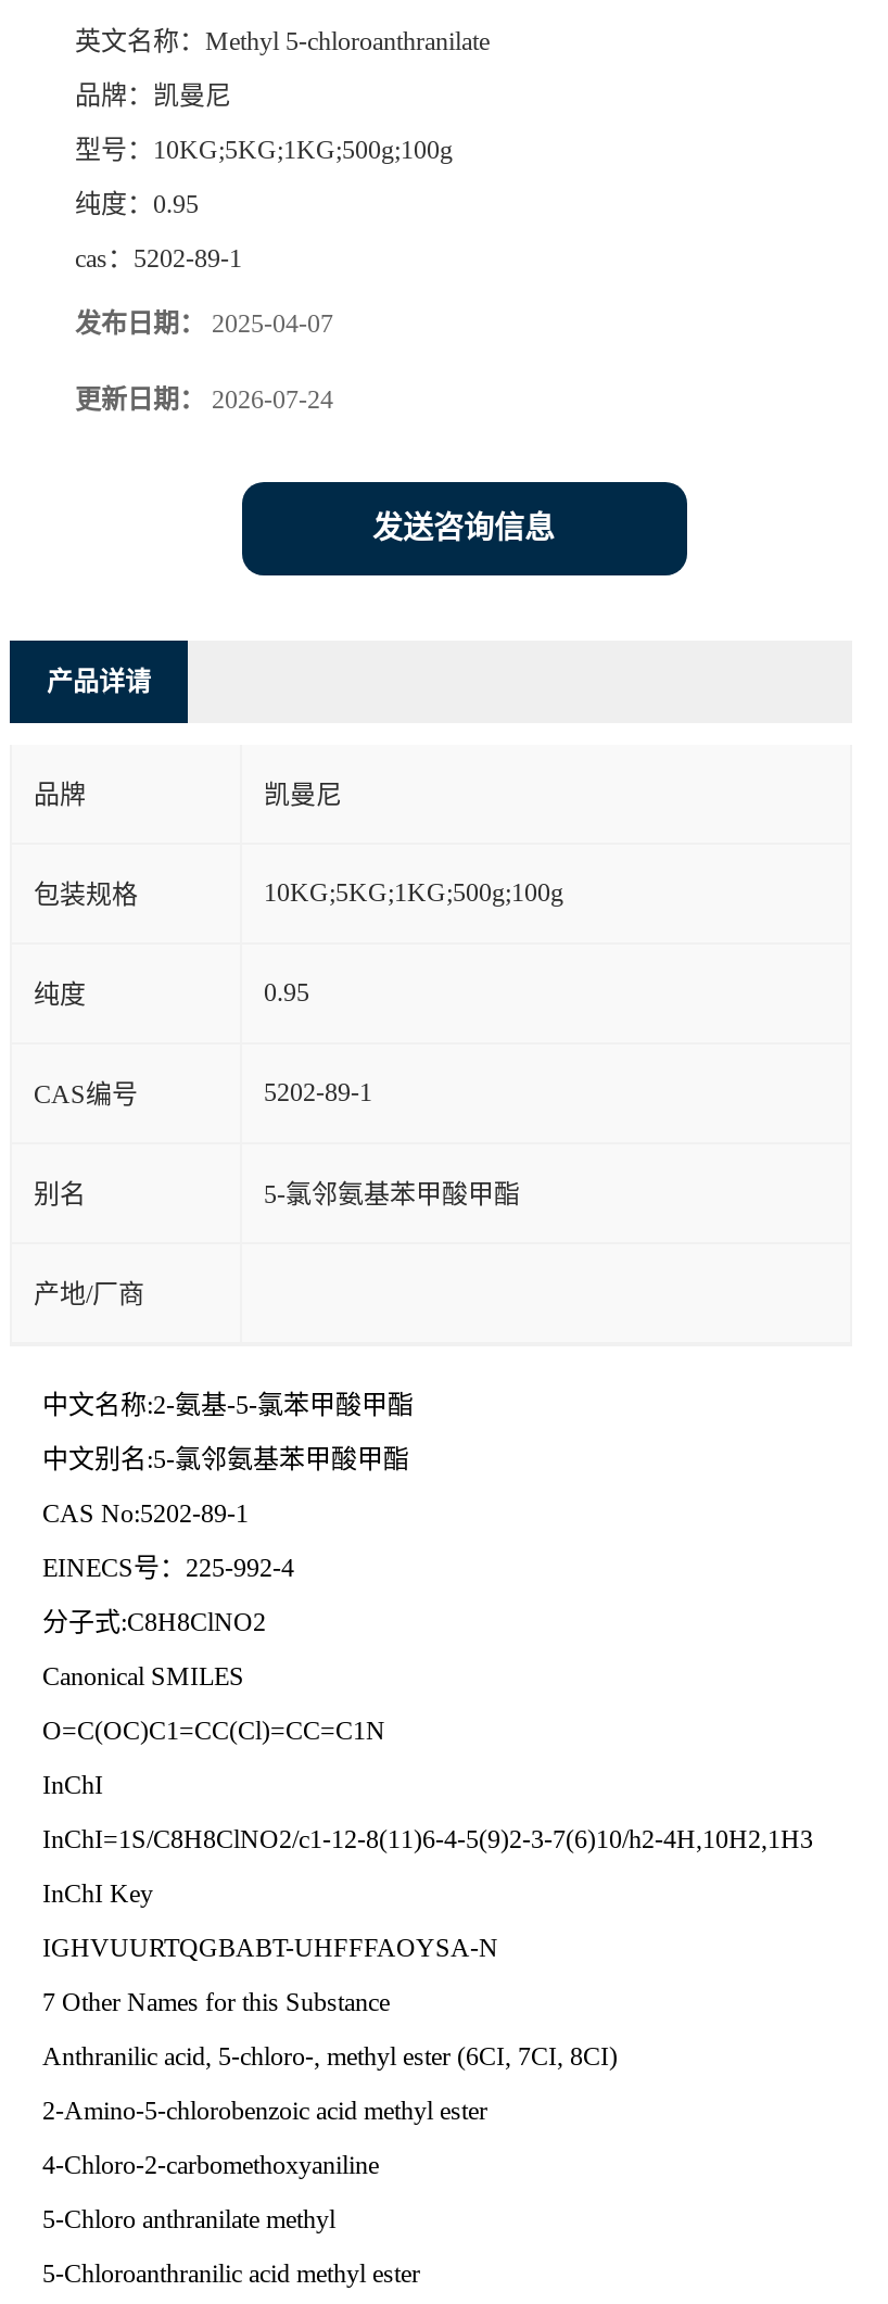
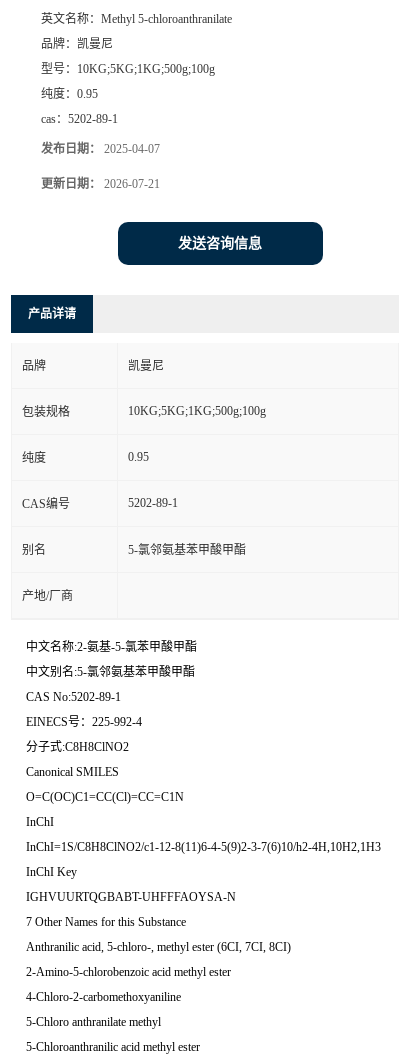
- 更新日期：2026-07-24
+ 更新日期：2026-07-21
